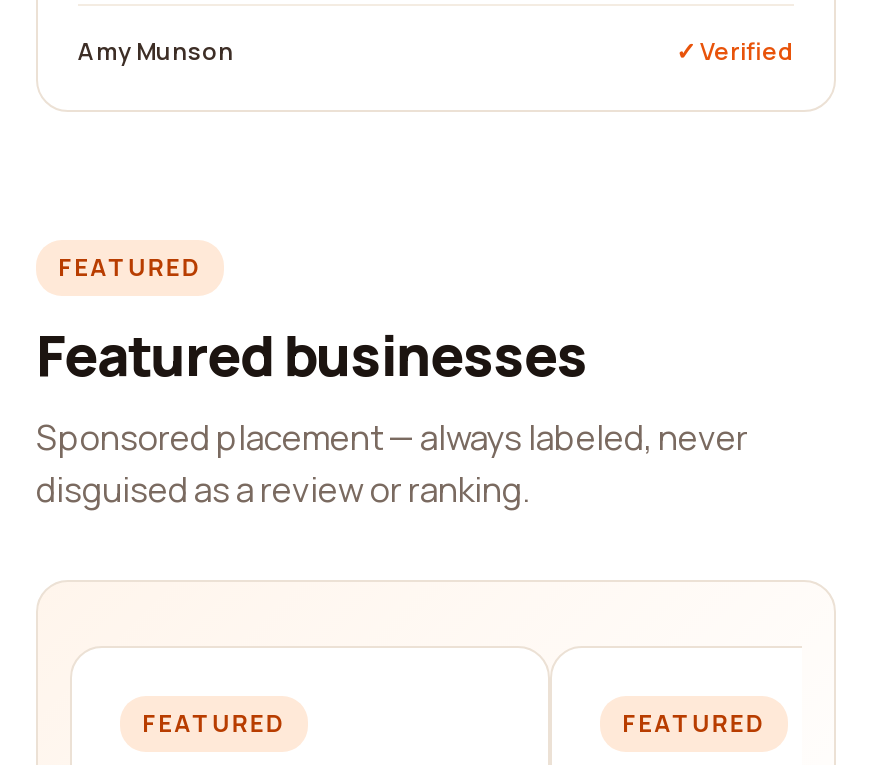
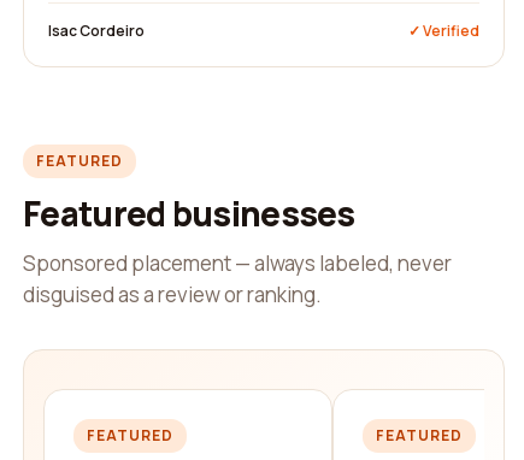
- Amy Munson
+ Isac Cordeiro
